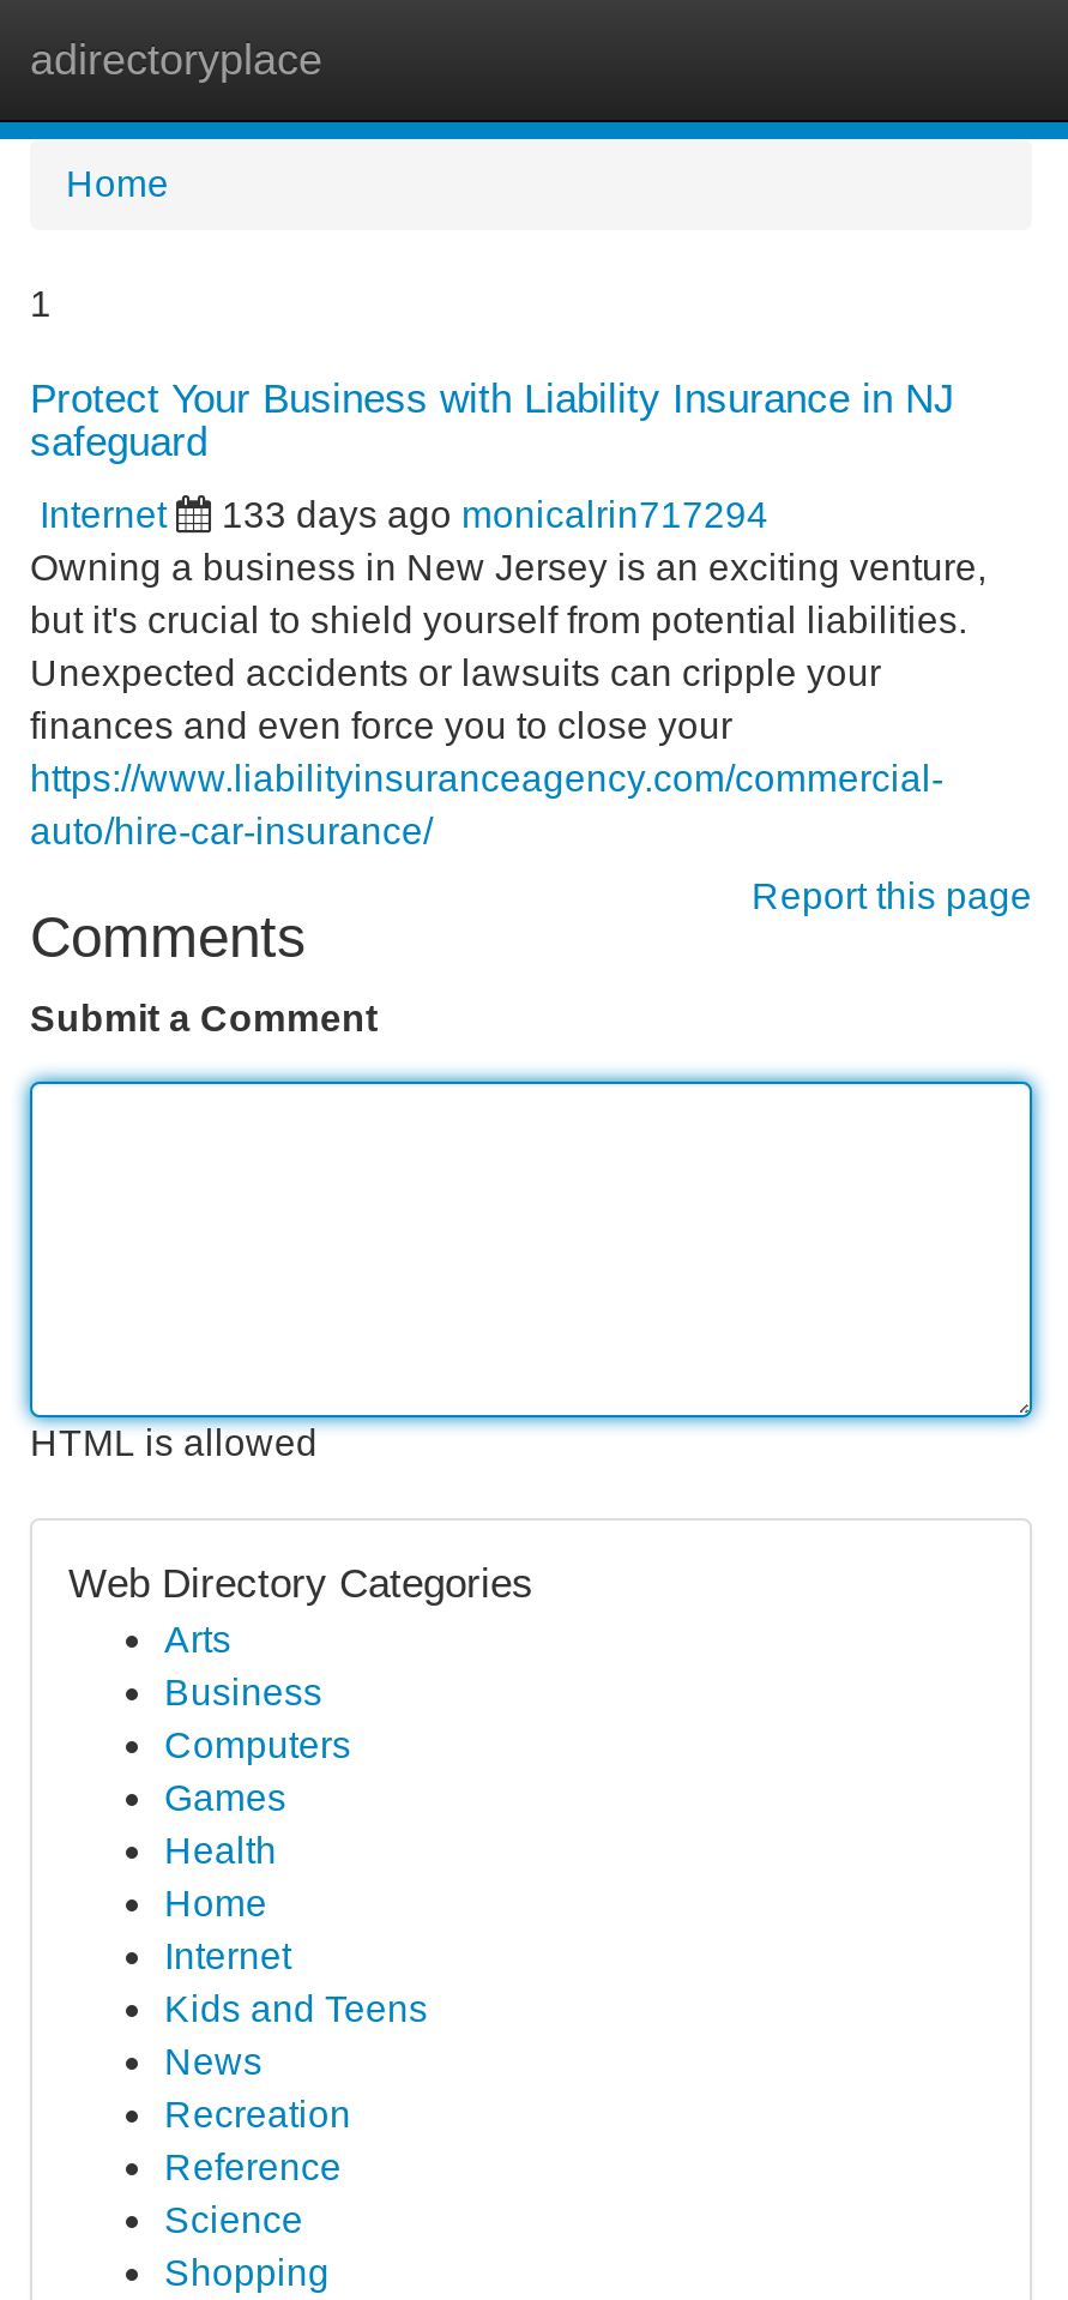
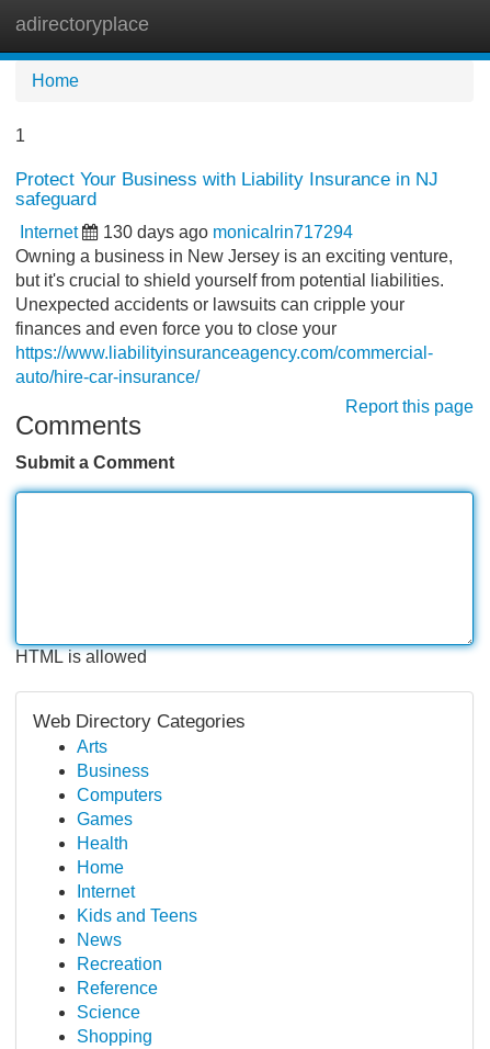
- 133 days ago monicalrin717294
+ 130 days ago monicalrin717294
